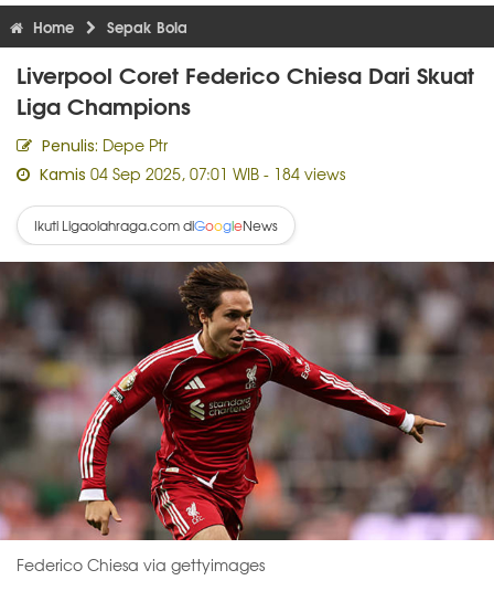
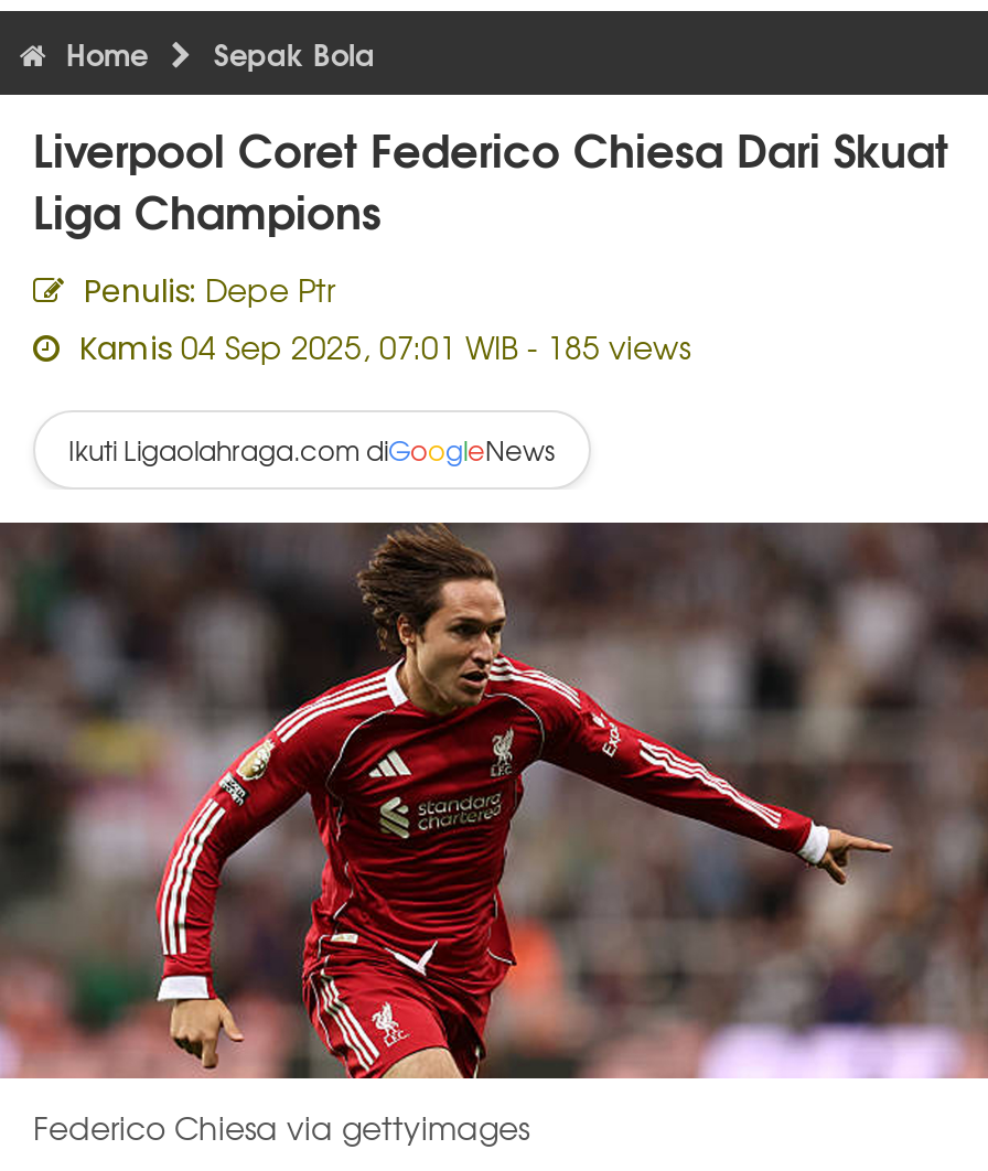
- Kamis 04 Sep 2025, 07:01 WIB - 184 views
+ Kamis 04 Sep 2025, 07:01 WIB - 185 views
